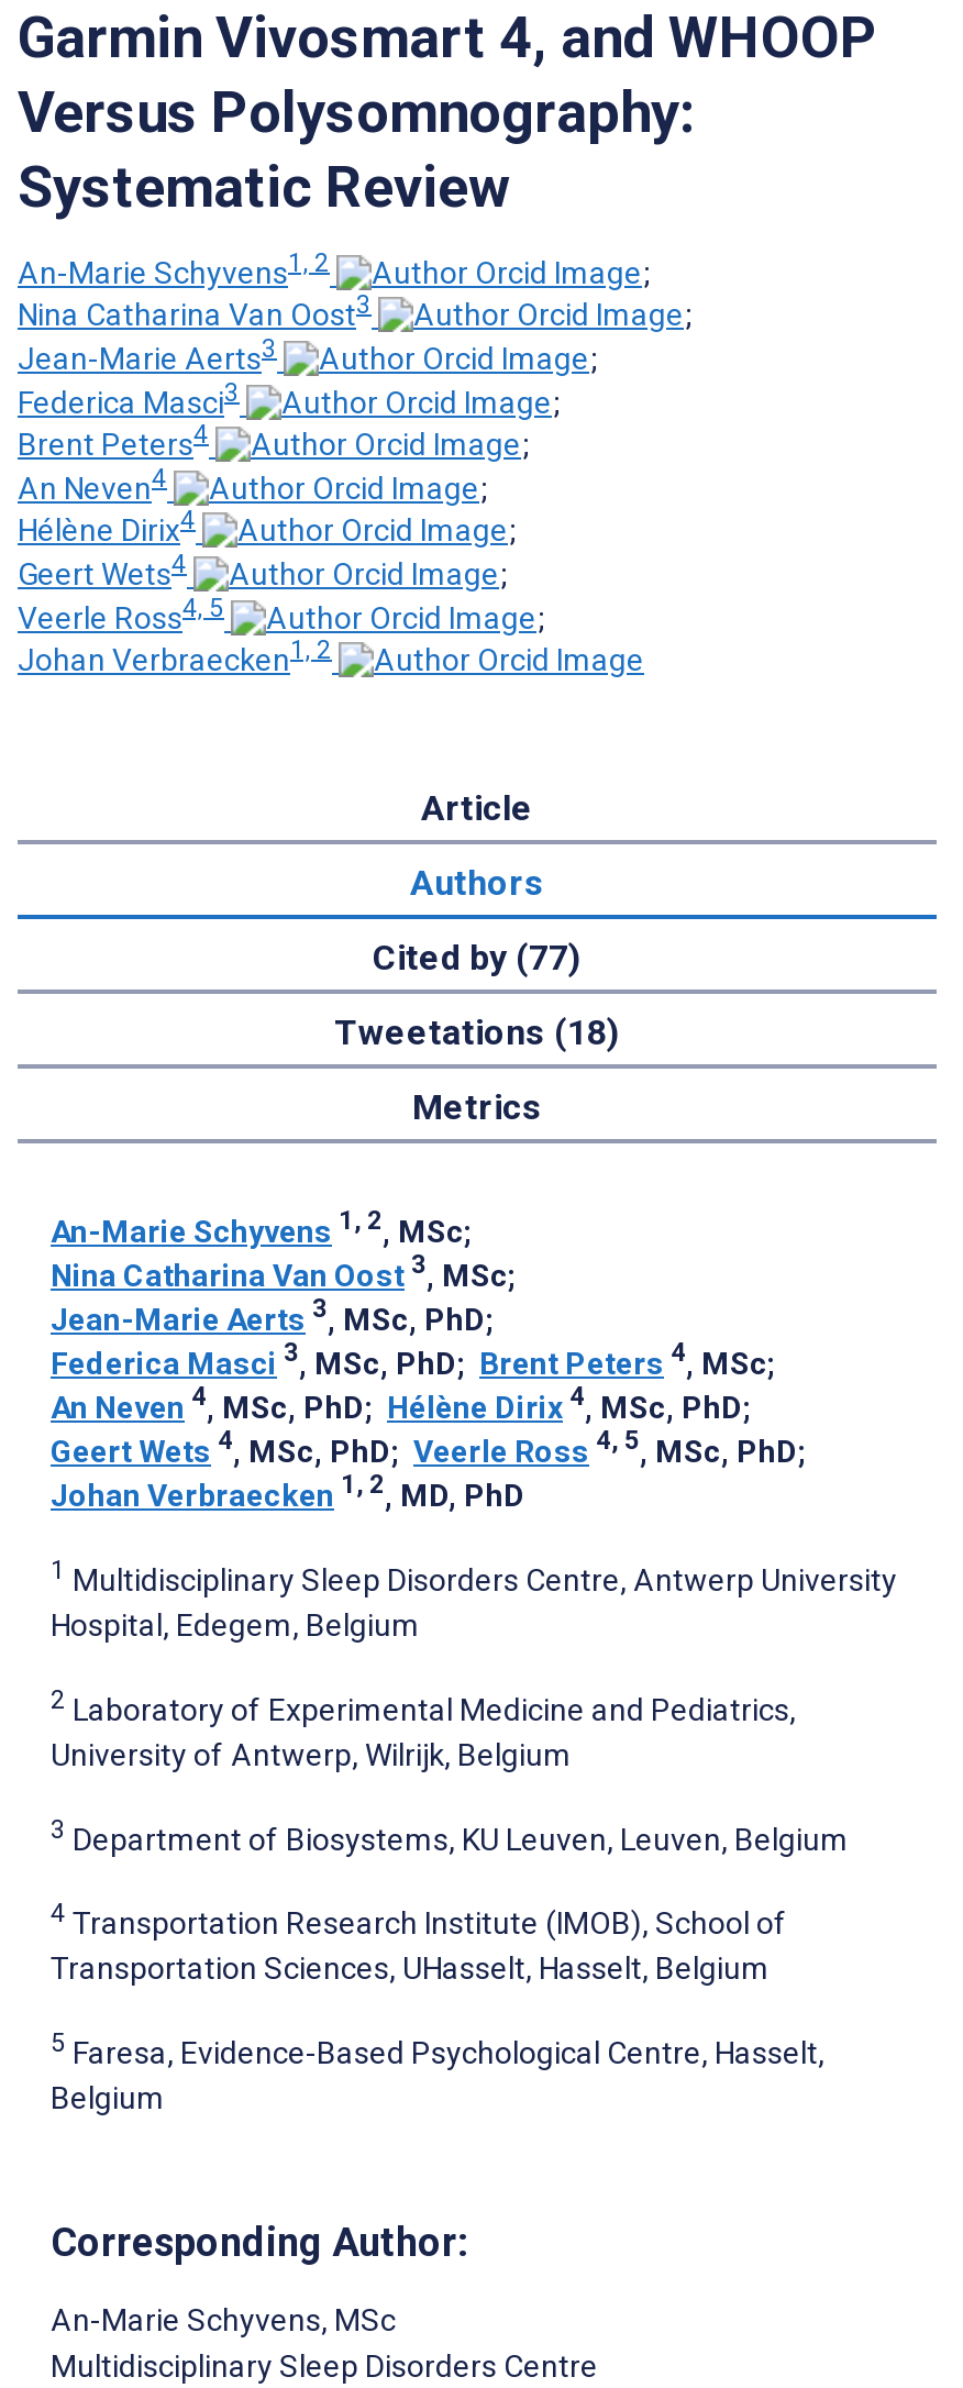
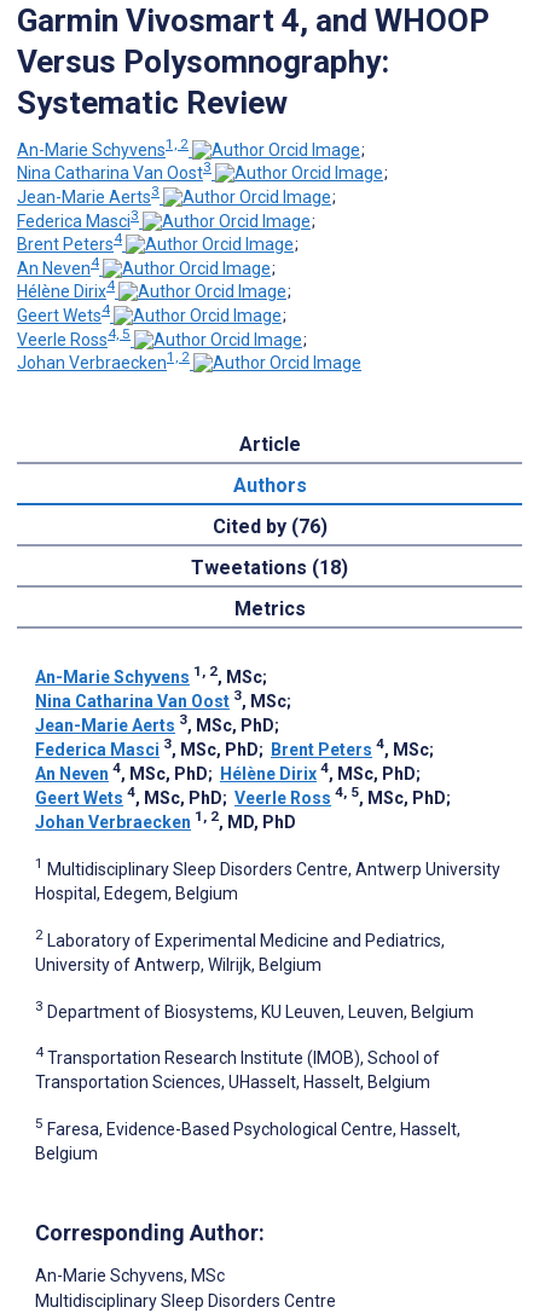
- Cited by (77)
+ Cited by (76)
